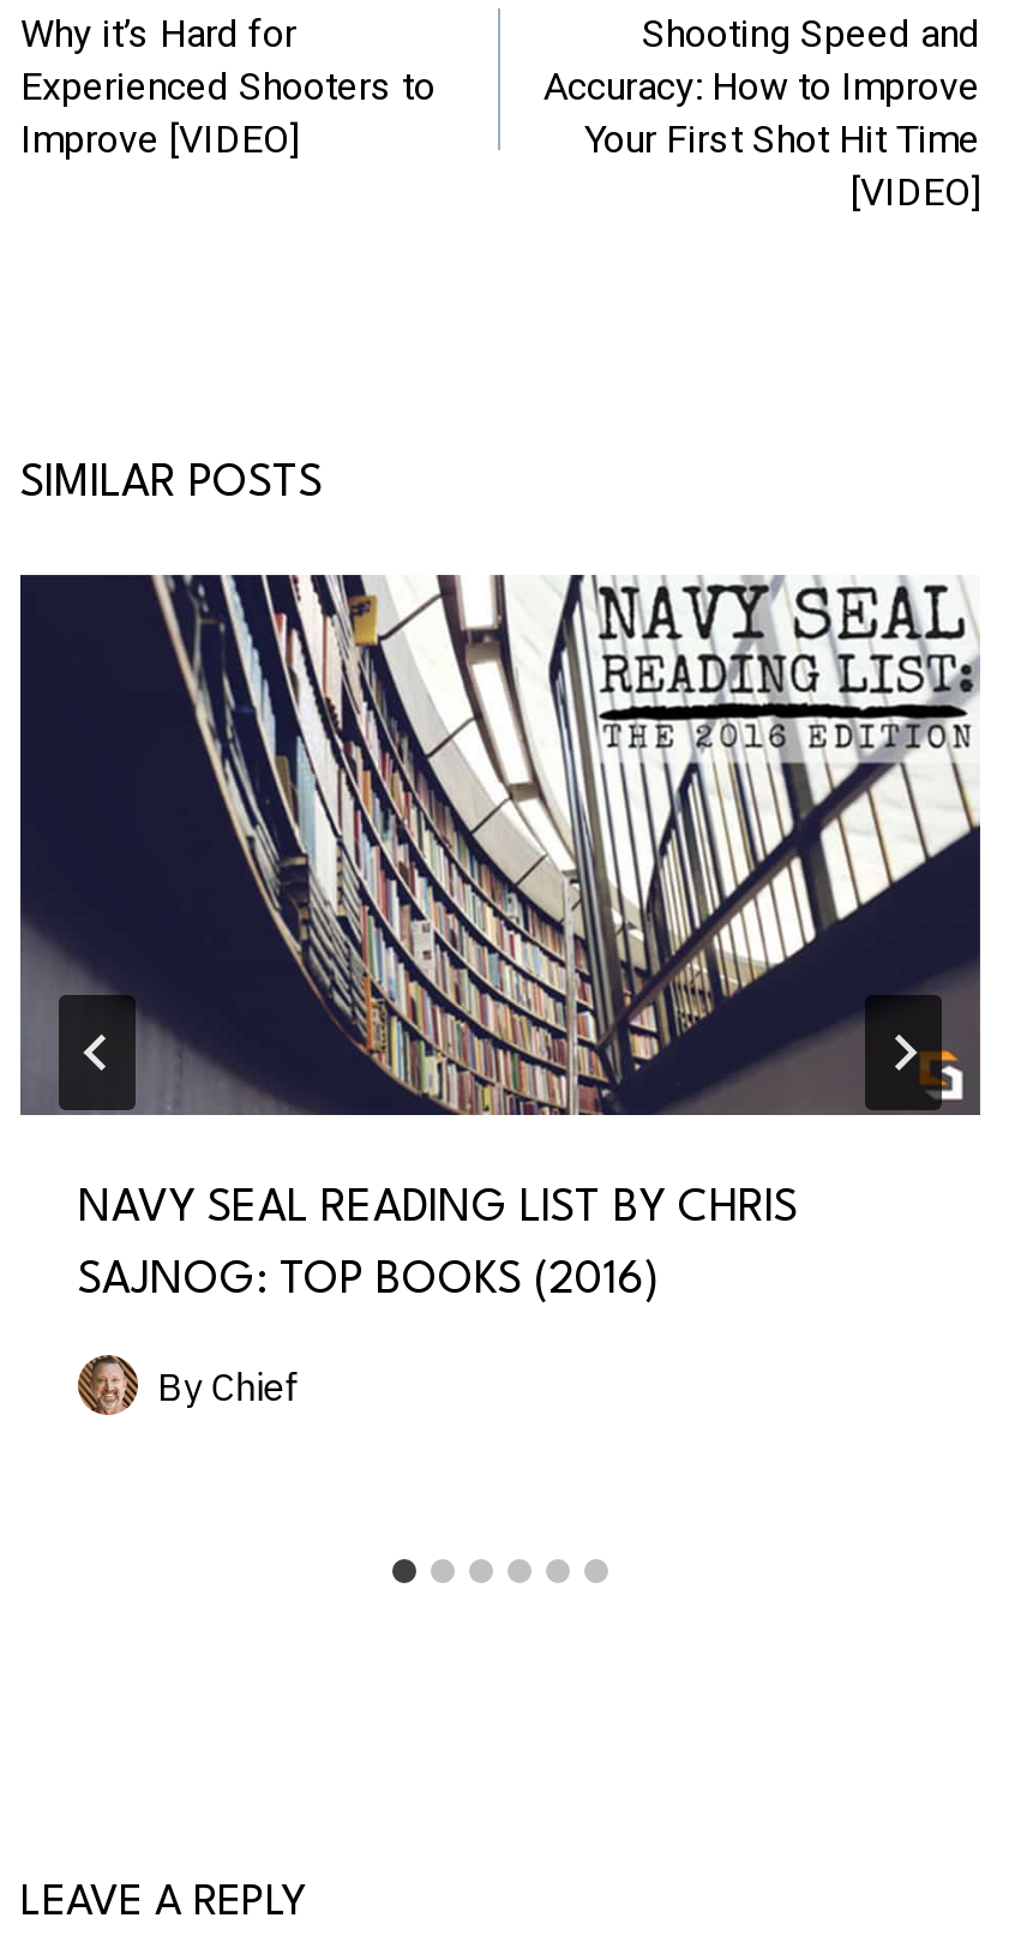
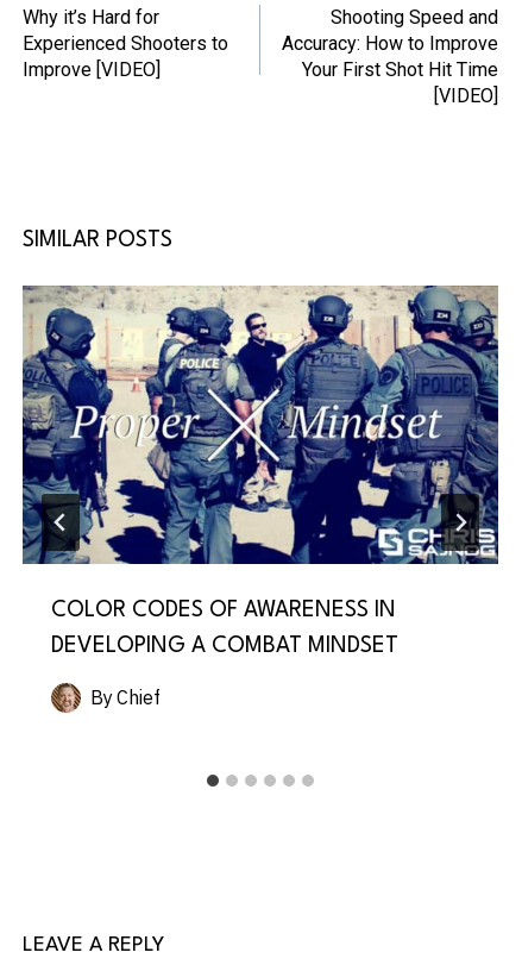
- [image]
- NAVY SEAL READING LIST BY CHRIS
+ [image]
+ COLOR CODES OF AWARENESS IN

- SAJNOG: TOP BOOKS (2016)
+ DEVELOPING A COMBAT MINDSET
